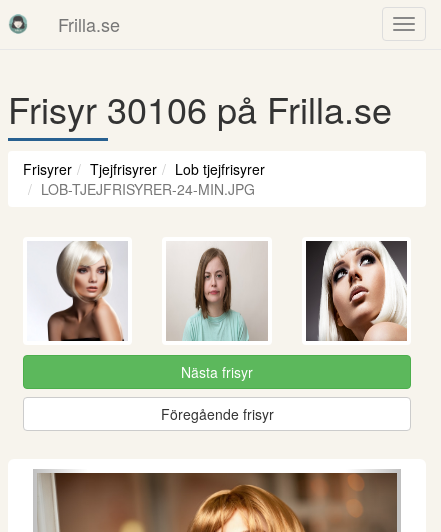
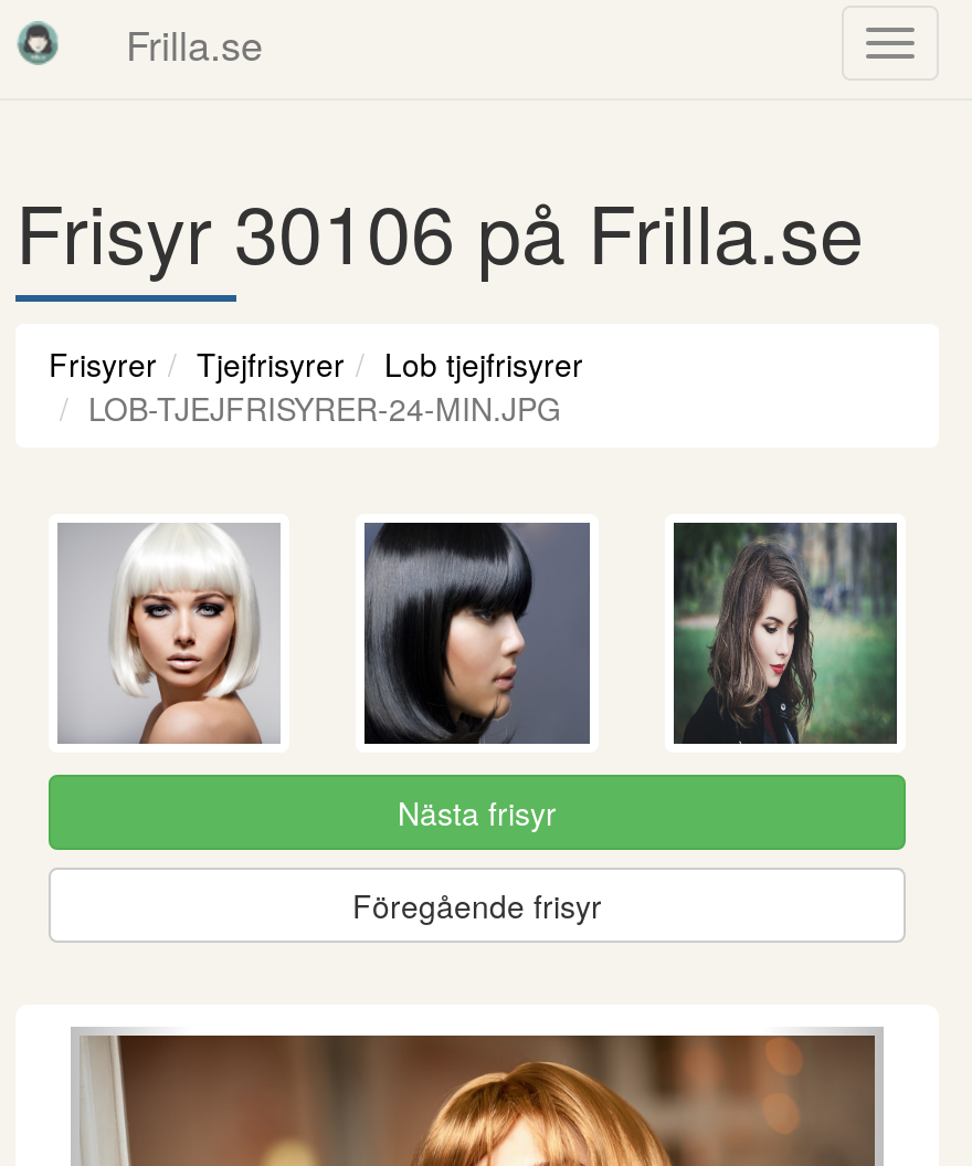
- [image]
+ [image]

- [image]
+ [image]

- [image]
+ [image]
